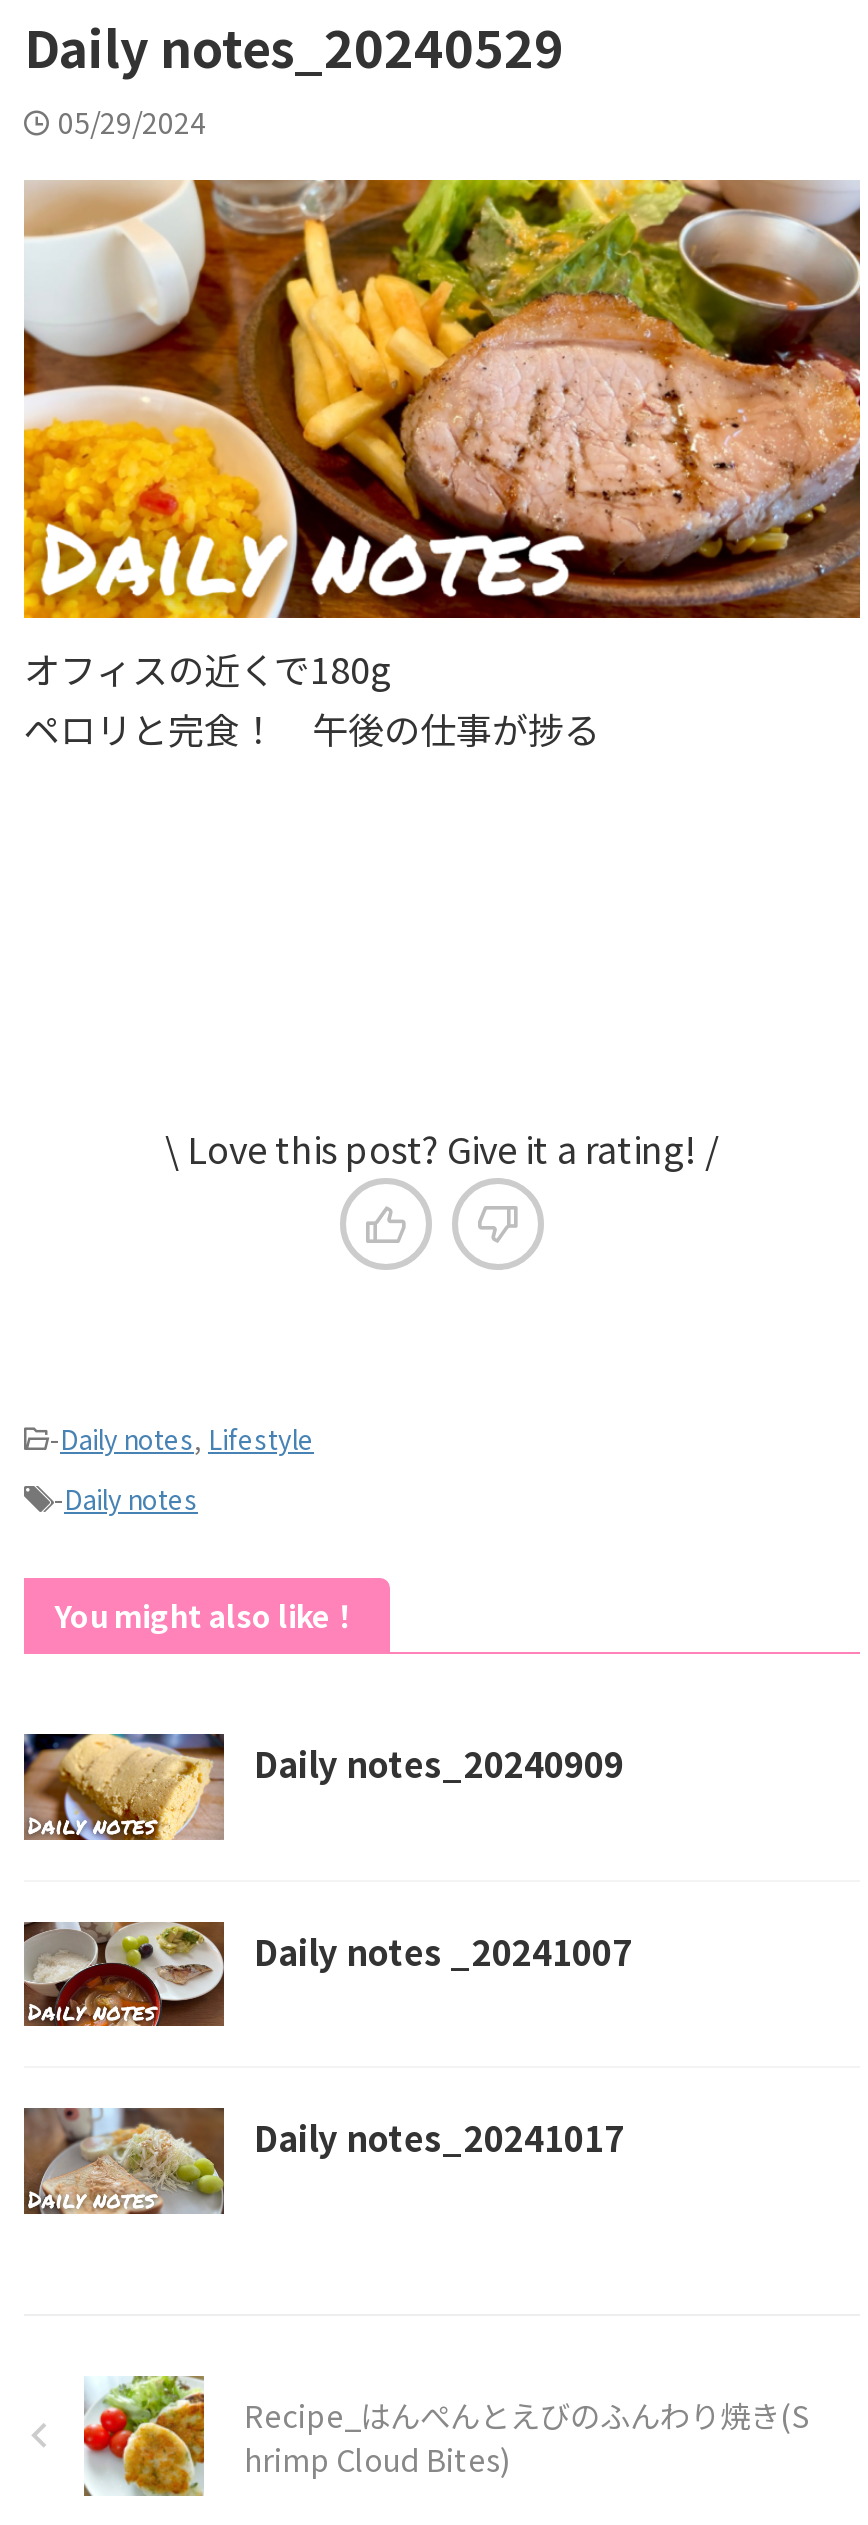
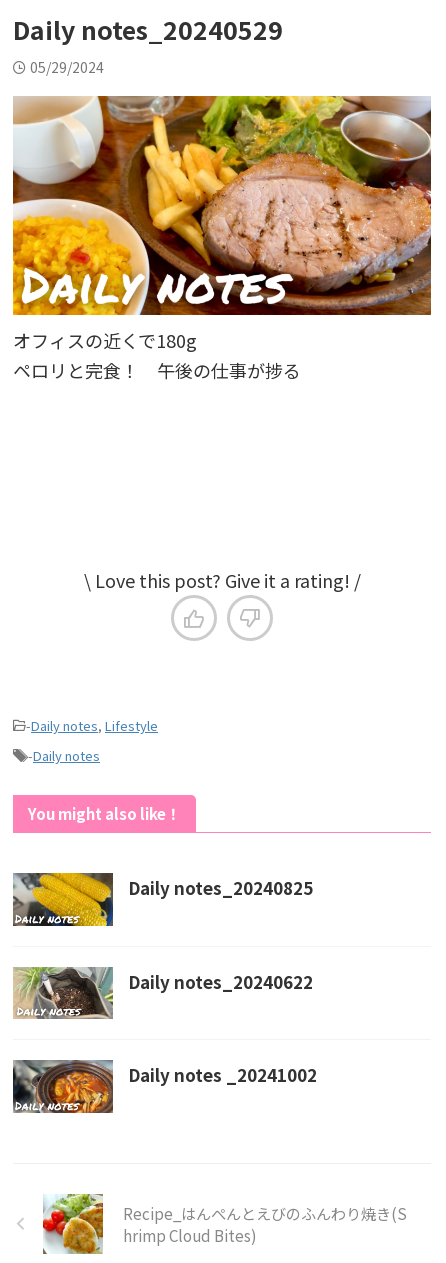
- [image]
- Daily notes_20240909
+ [image]
+ Daily notes_20240825

- [image]
- Daily notes _20241007
+ [image]
+ Daily notes_20240622

- [image]
- Daily notes_20241017
+ [image]
+ Daily notes _20241002
